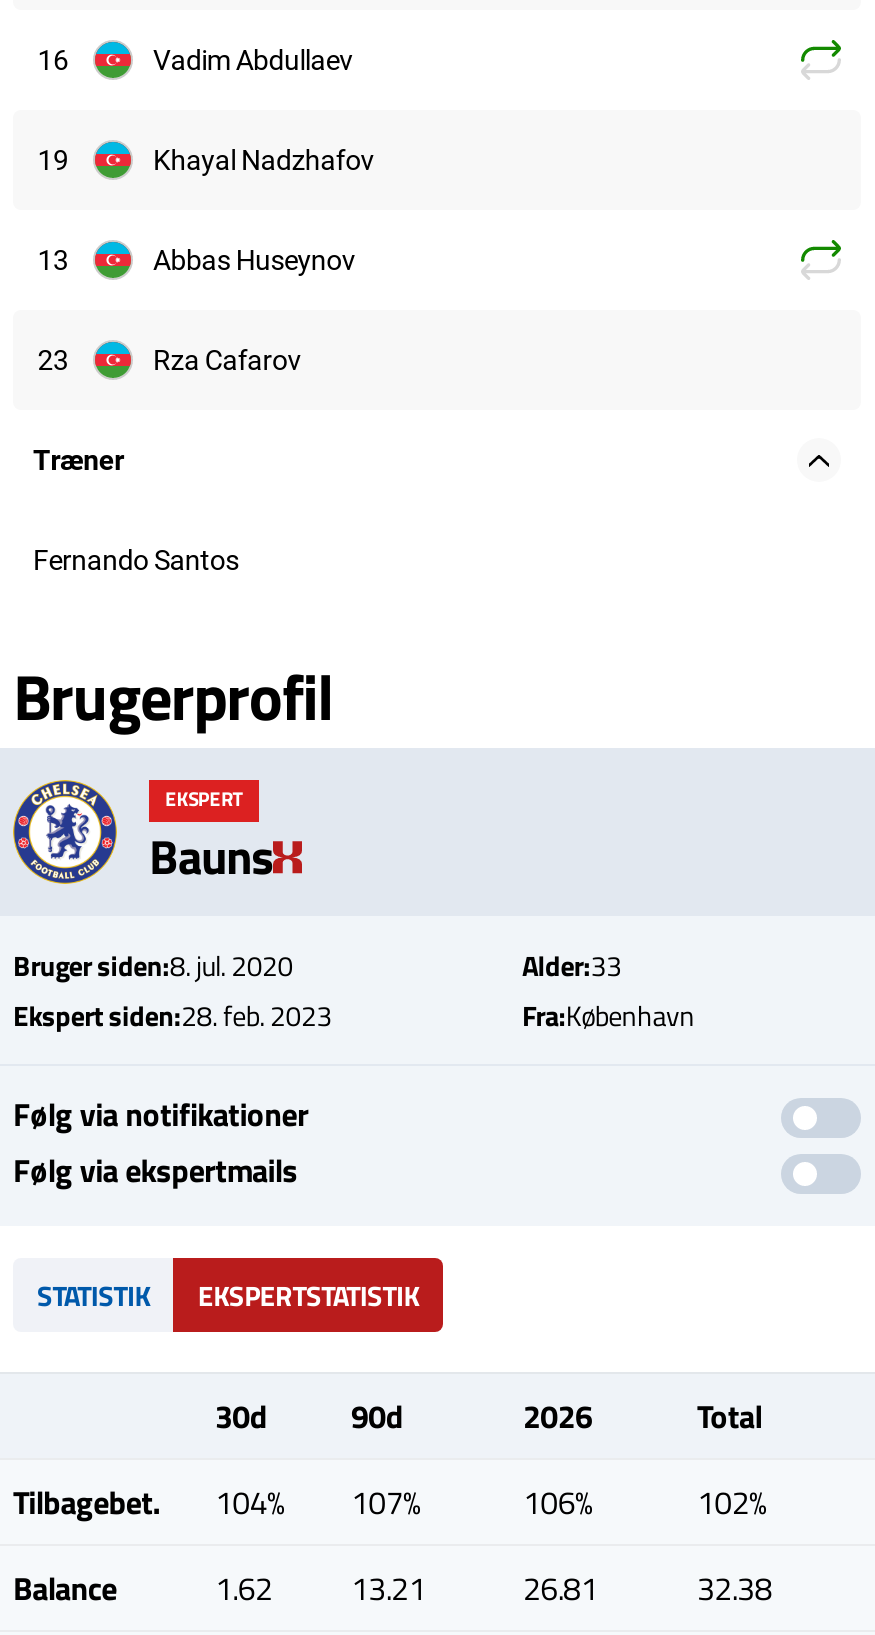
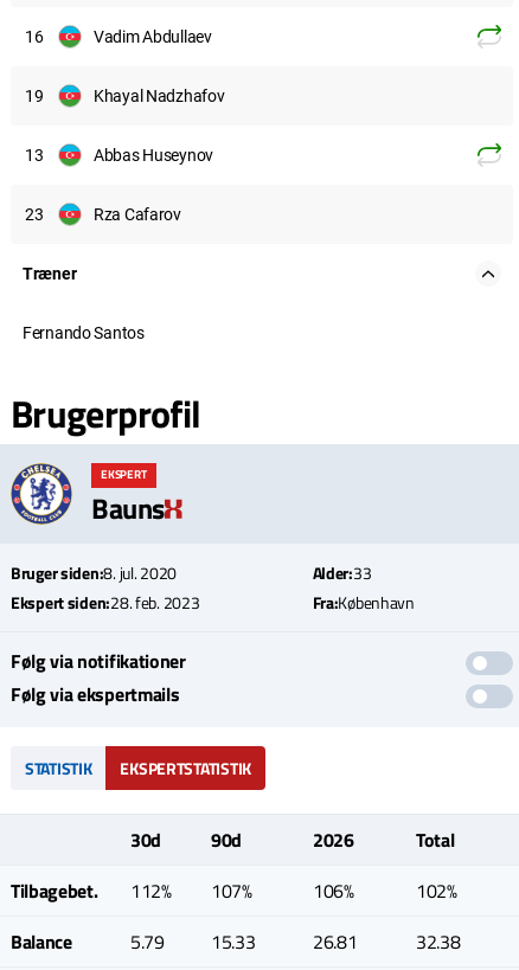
- Tilbagebet. 104% 107%
+ Tilbagebet. 112% 107%

- 1.62
+ 5.79

- 13.21
+ 15.33
